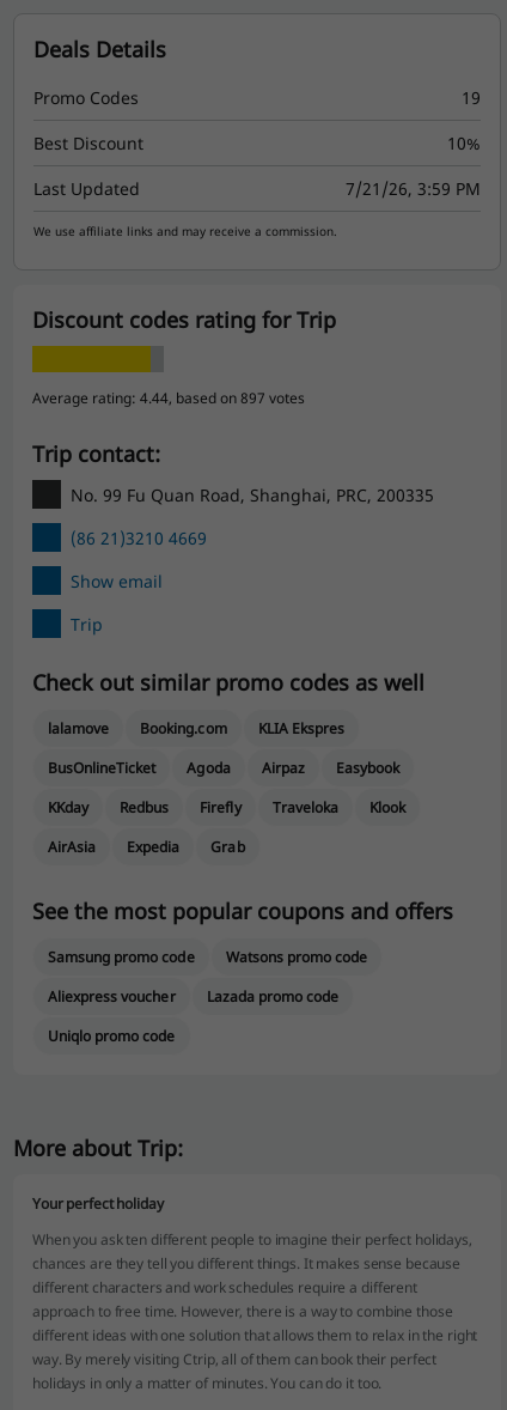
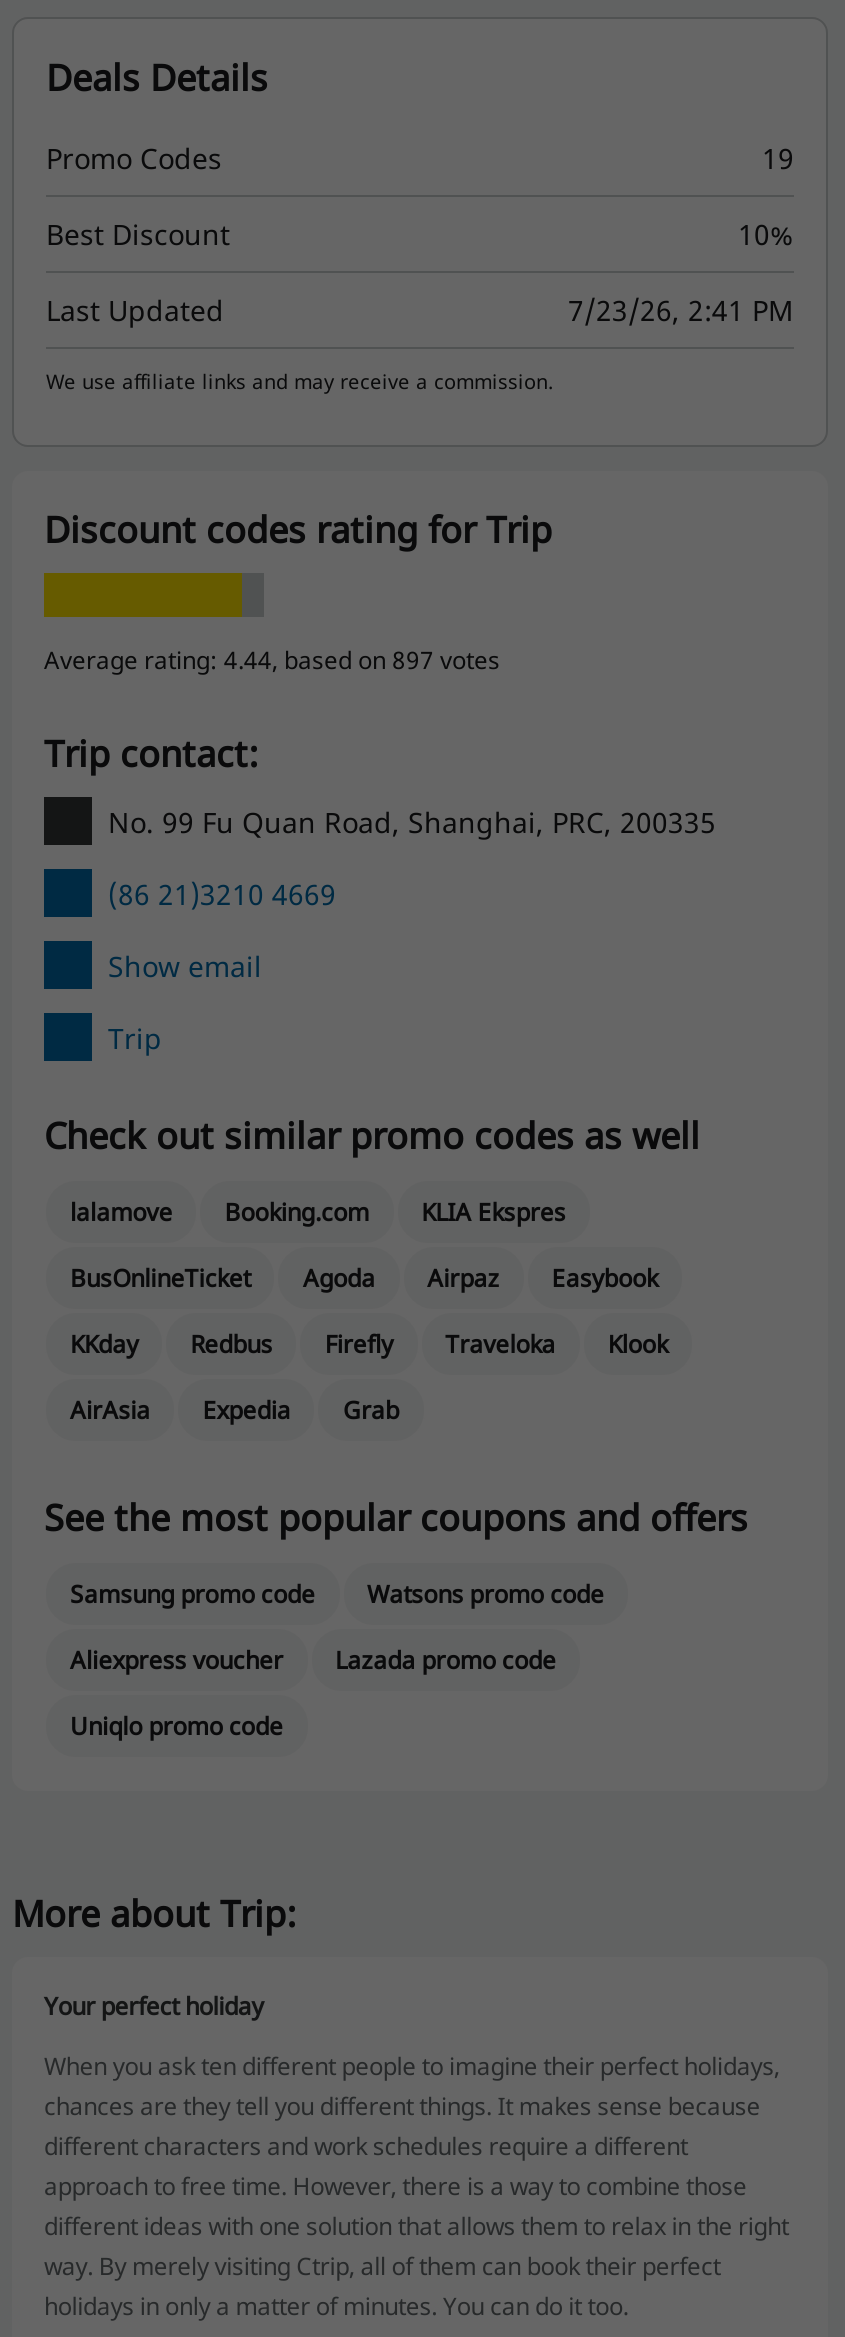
- 7/21/26, 3:59 PM
+ 7/23/26, 2:41 PM
